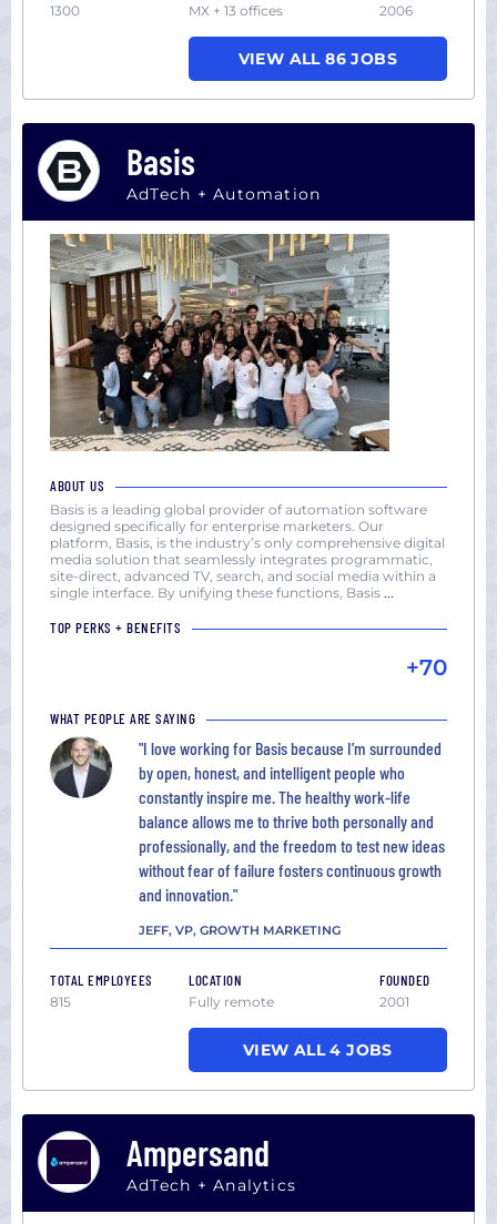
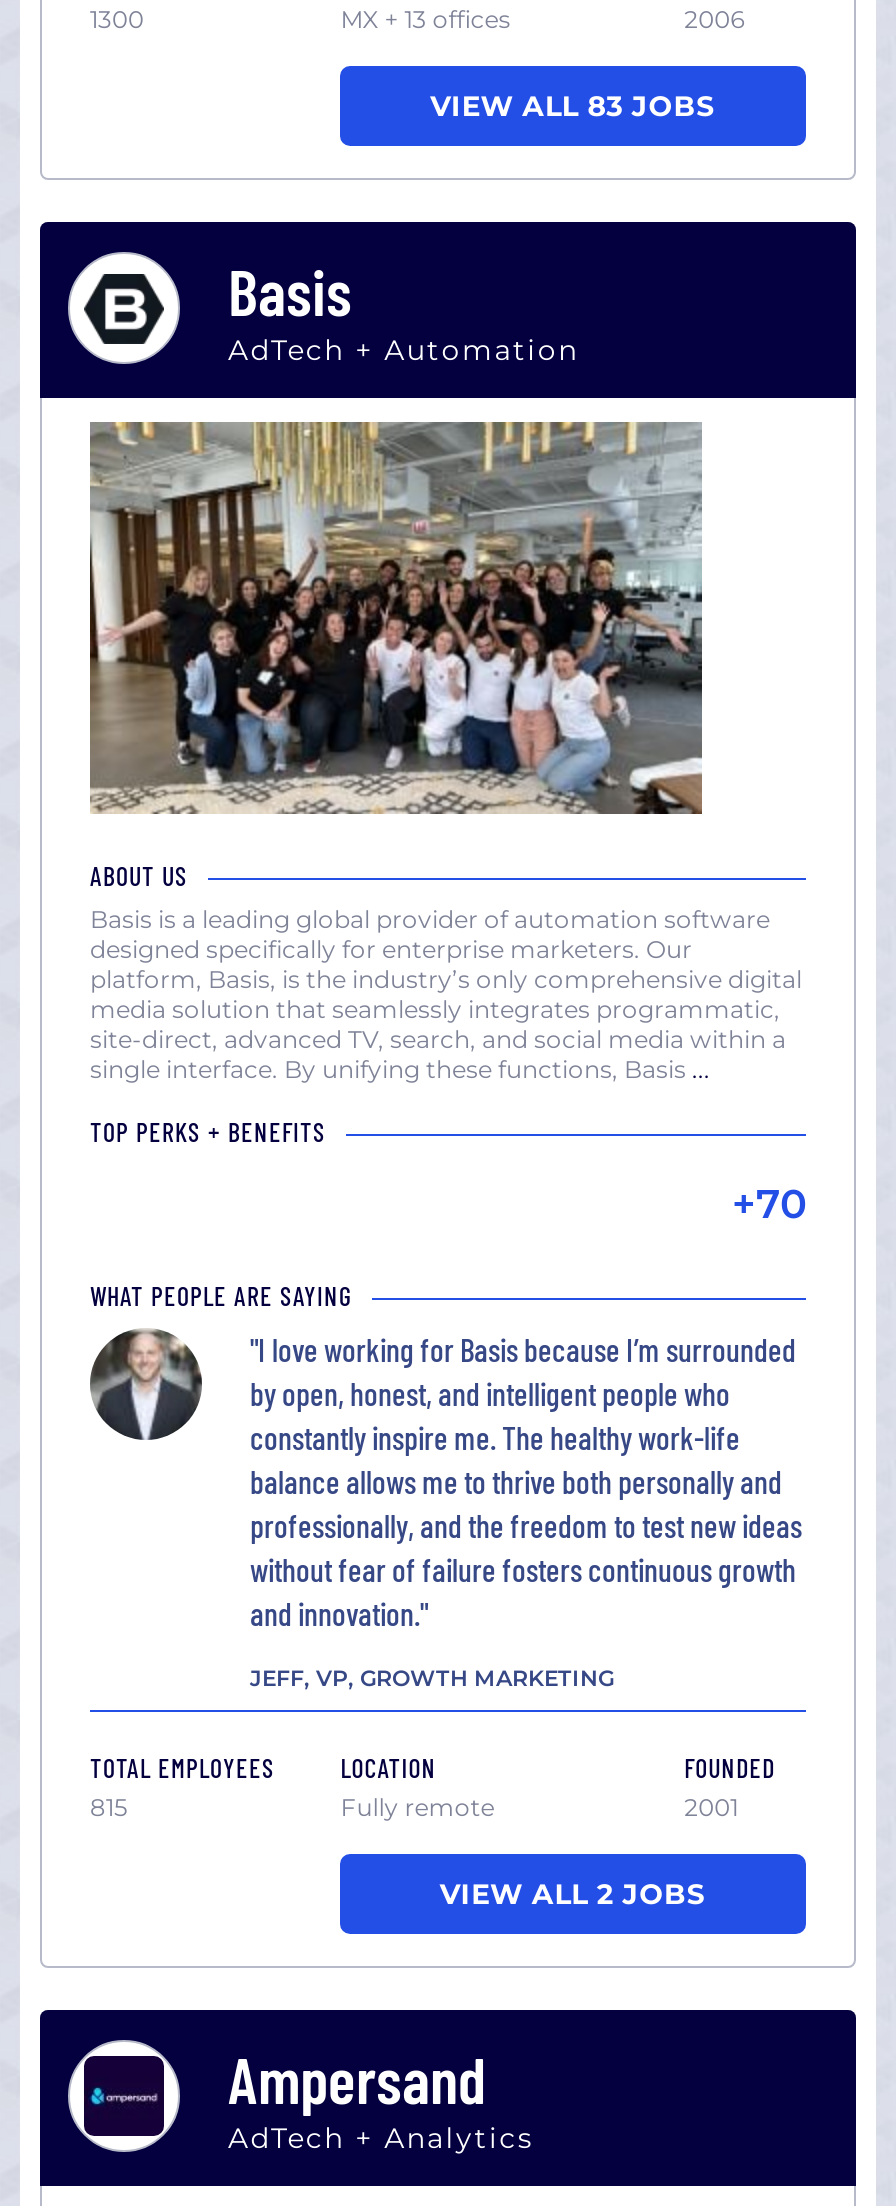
- VIEW ALL 86 JOBS
+ VIEW ALL 83 JOBS

- VIEW ALL 4 JOBS
+ VIEW ALL 2 JOBS
